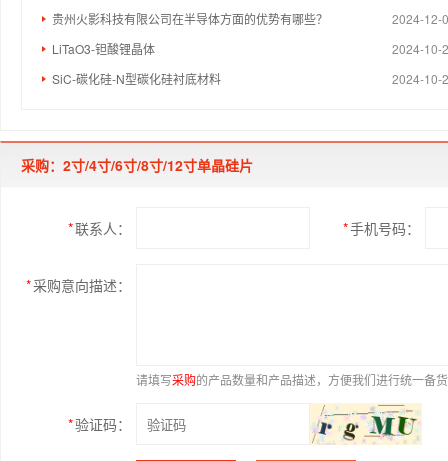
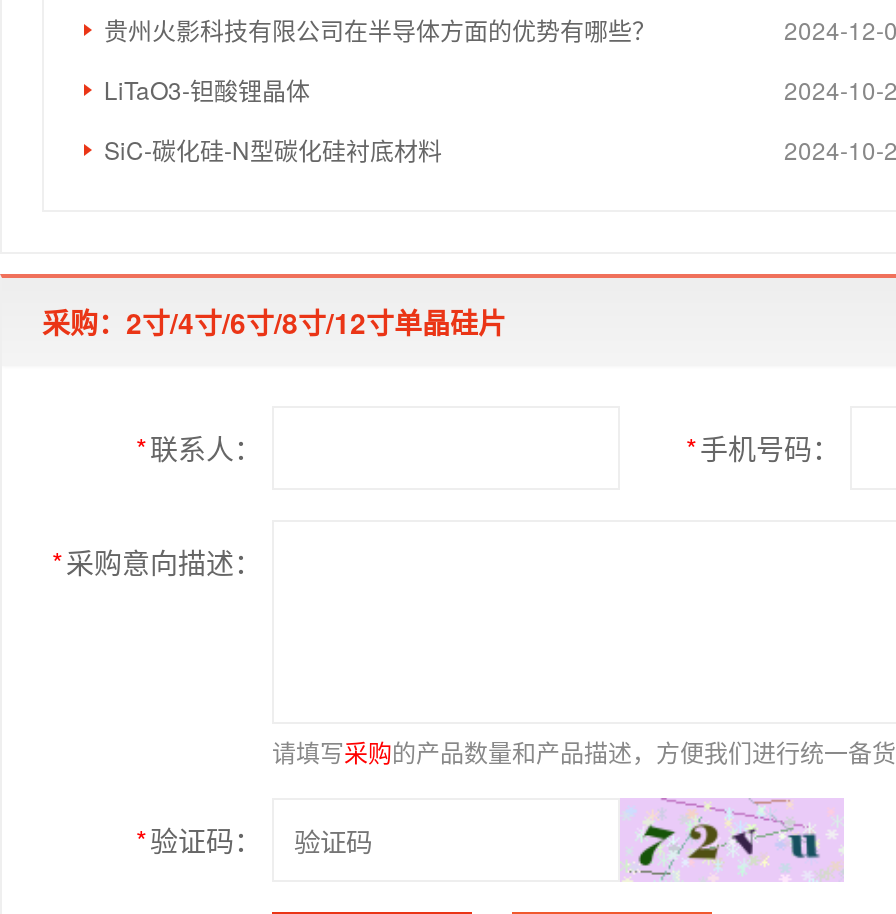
- [image]
+ [image]
